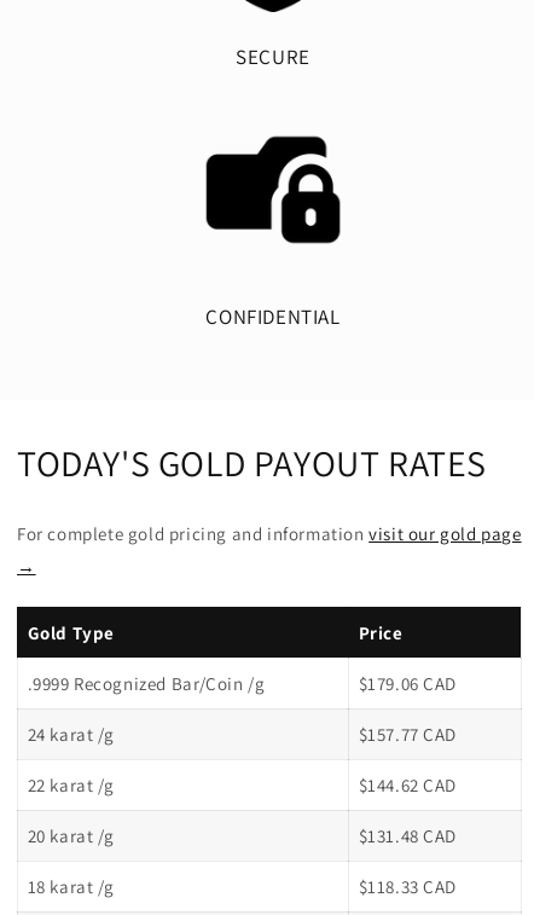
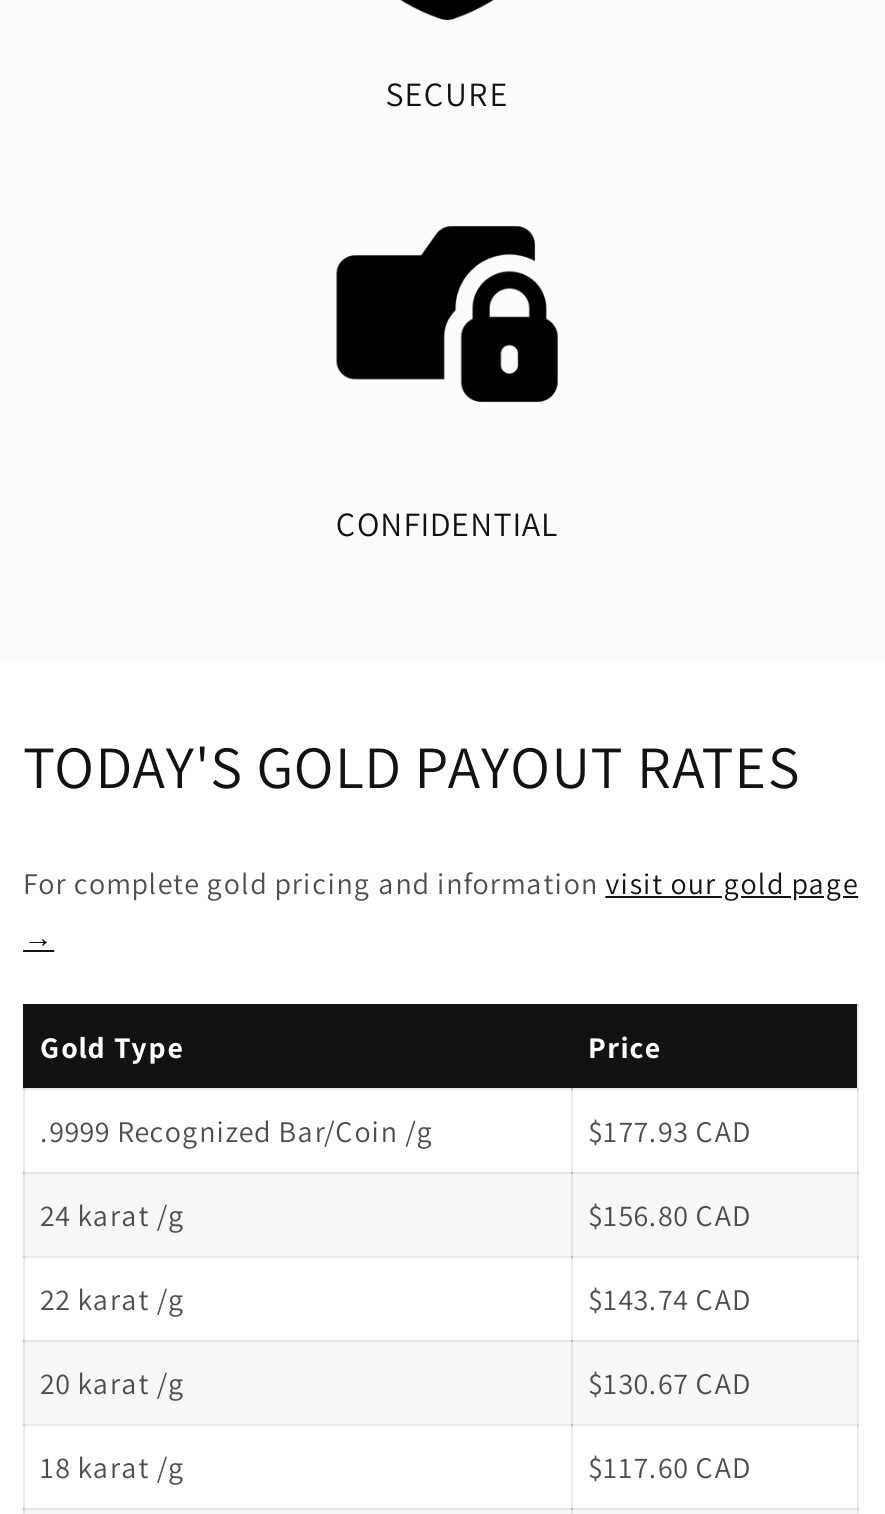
- $179.06 CAD
+ $177.93 CAD

- $157.77 CAD
+ $156.80 CAD

- $144.62 CAD
+ $143.74 CAD

- $131.48 CAD
+ $130.67 CAD

- $118.33 CAD
+ $117.60 CAD
